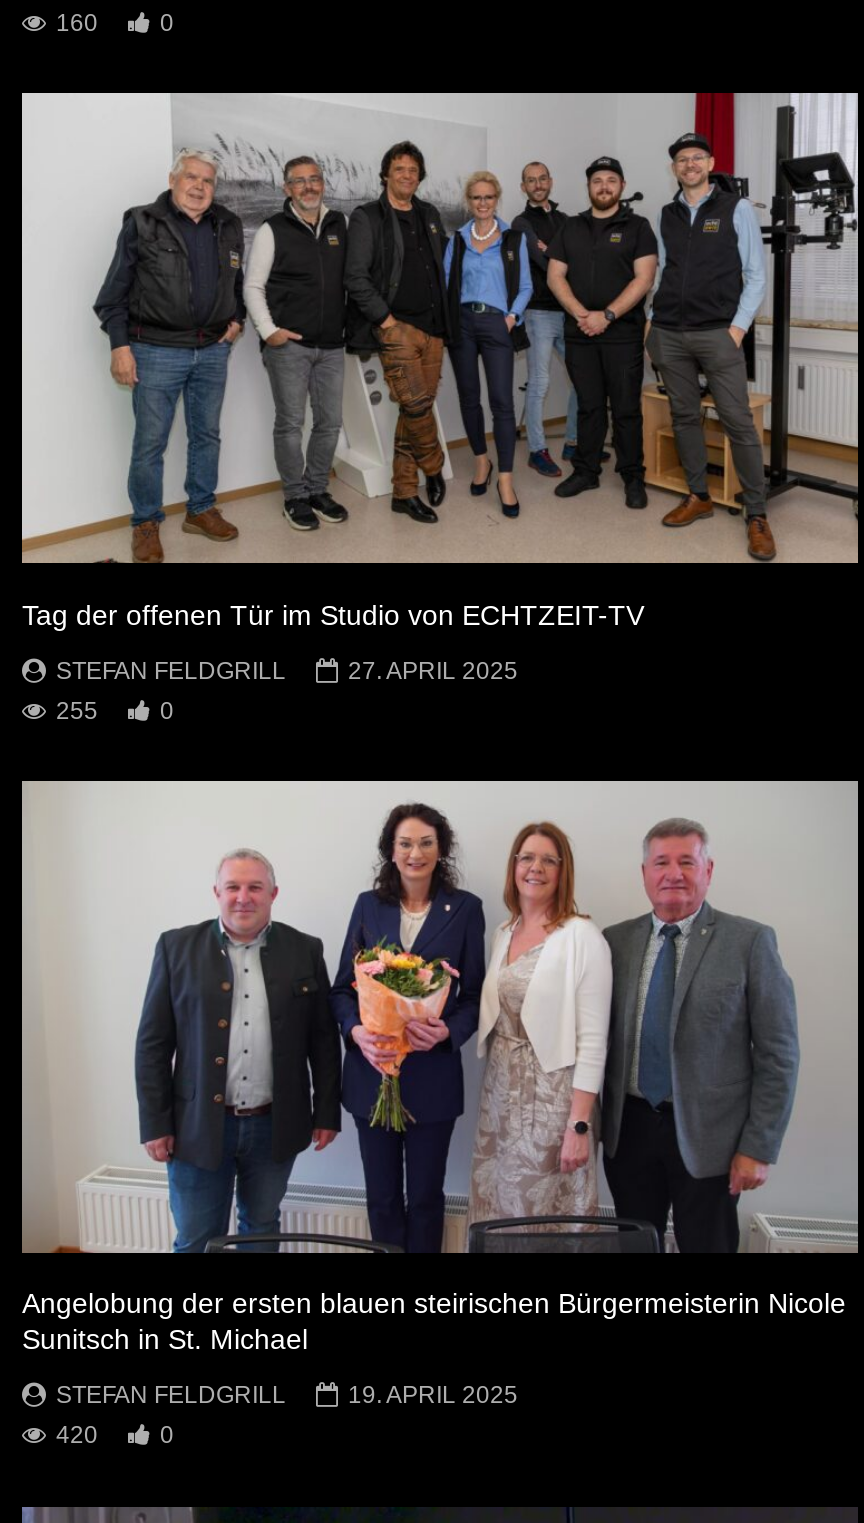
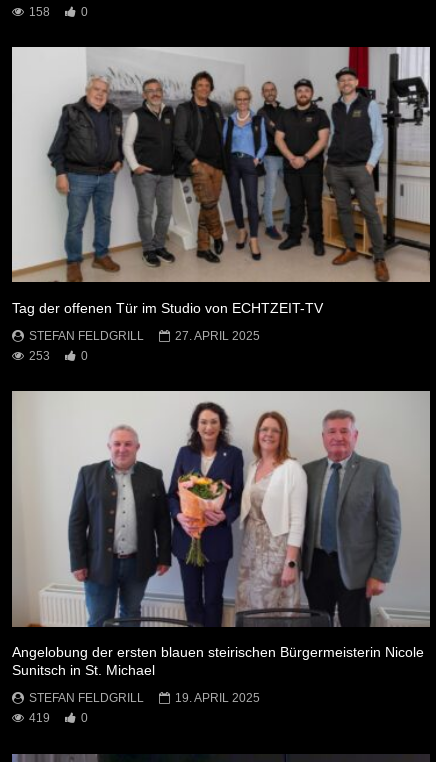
- 160
+ 158

- 255
+ 253

- 420
+ 419
